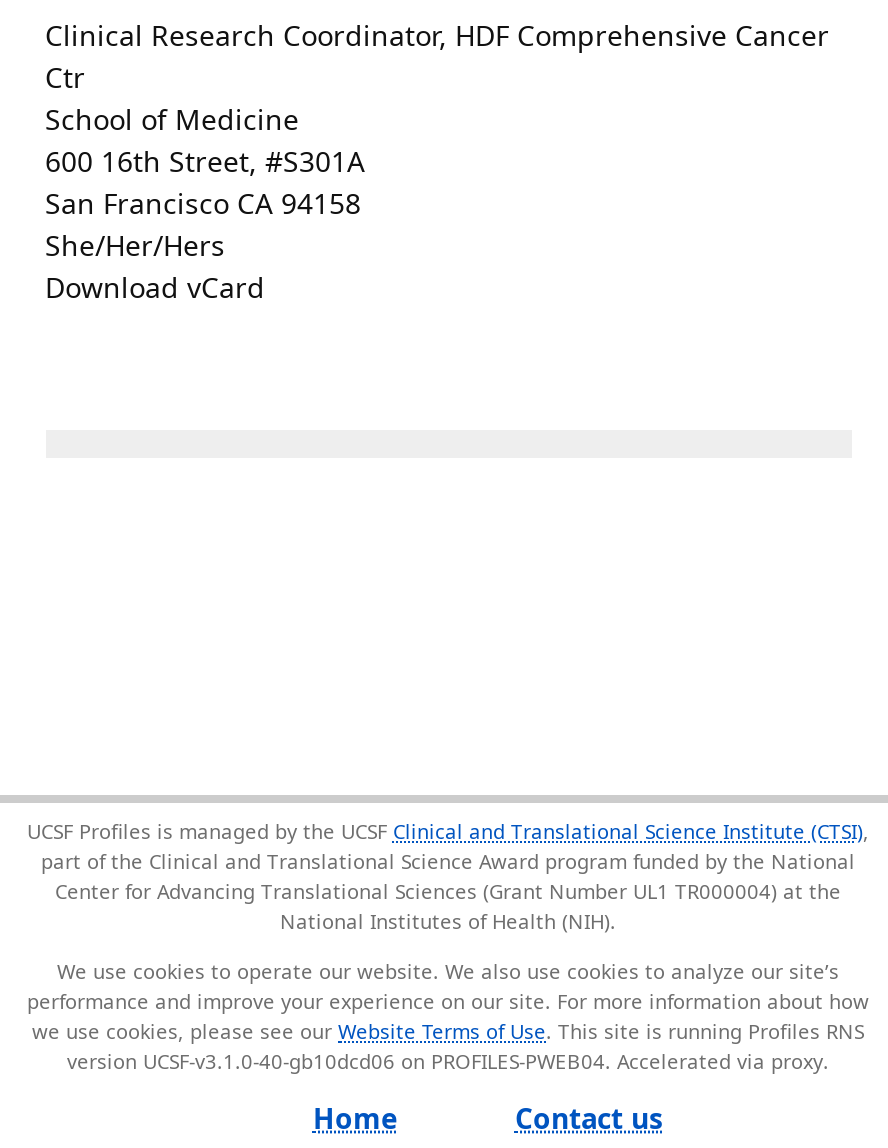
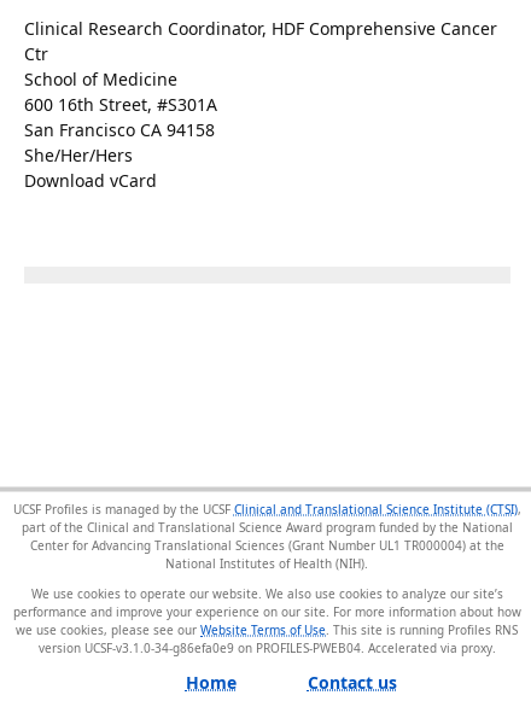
- version UCSF-v3.1.0-40-gb10dcd06 on PROFILES-PWEB04.
+ version UCSF-v3.1.0-34-g86efa0e9 on PROFILES-PWEB04.
